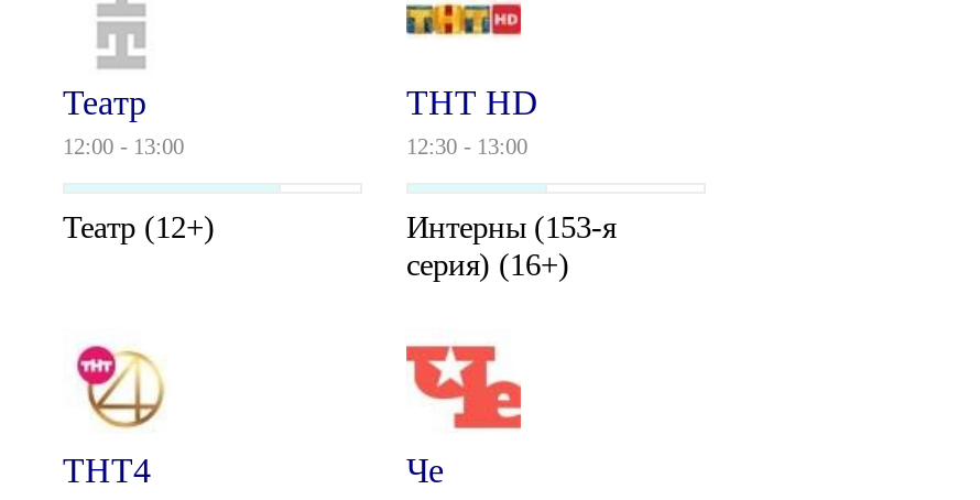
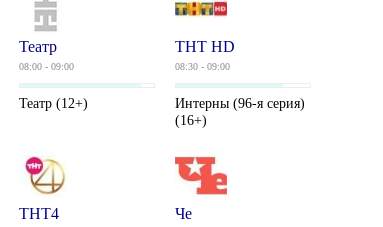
- 12:00 - 13:00
+ 08:00 - 09:00

- 12:30 - 13:00
+ 08:30 - 09:00

- Интерны (153-я
- серия) (16+)
+ Интерны (96-я серия)
+ (16+)
